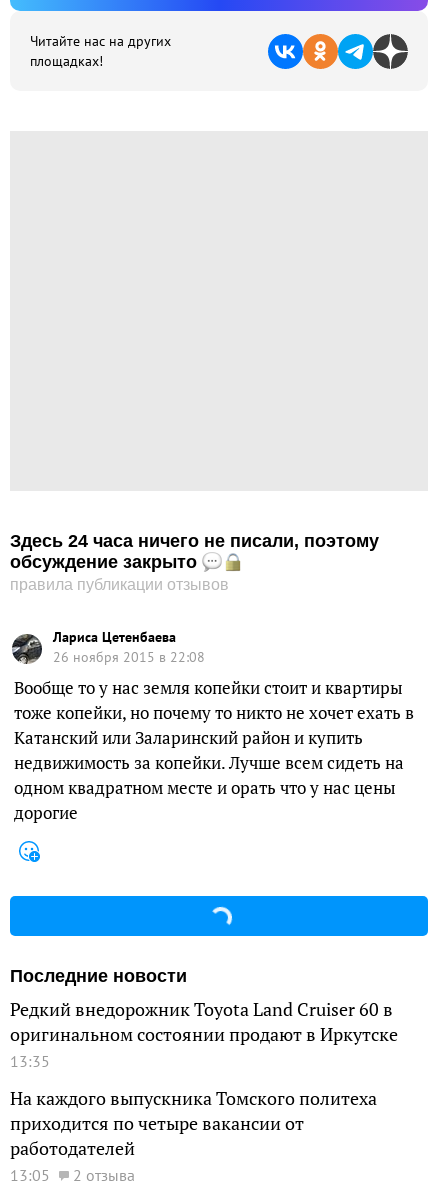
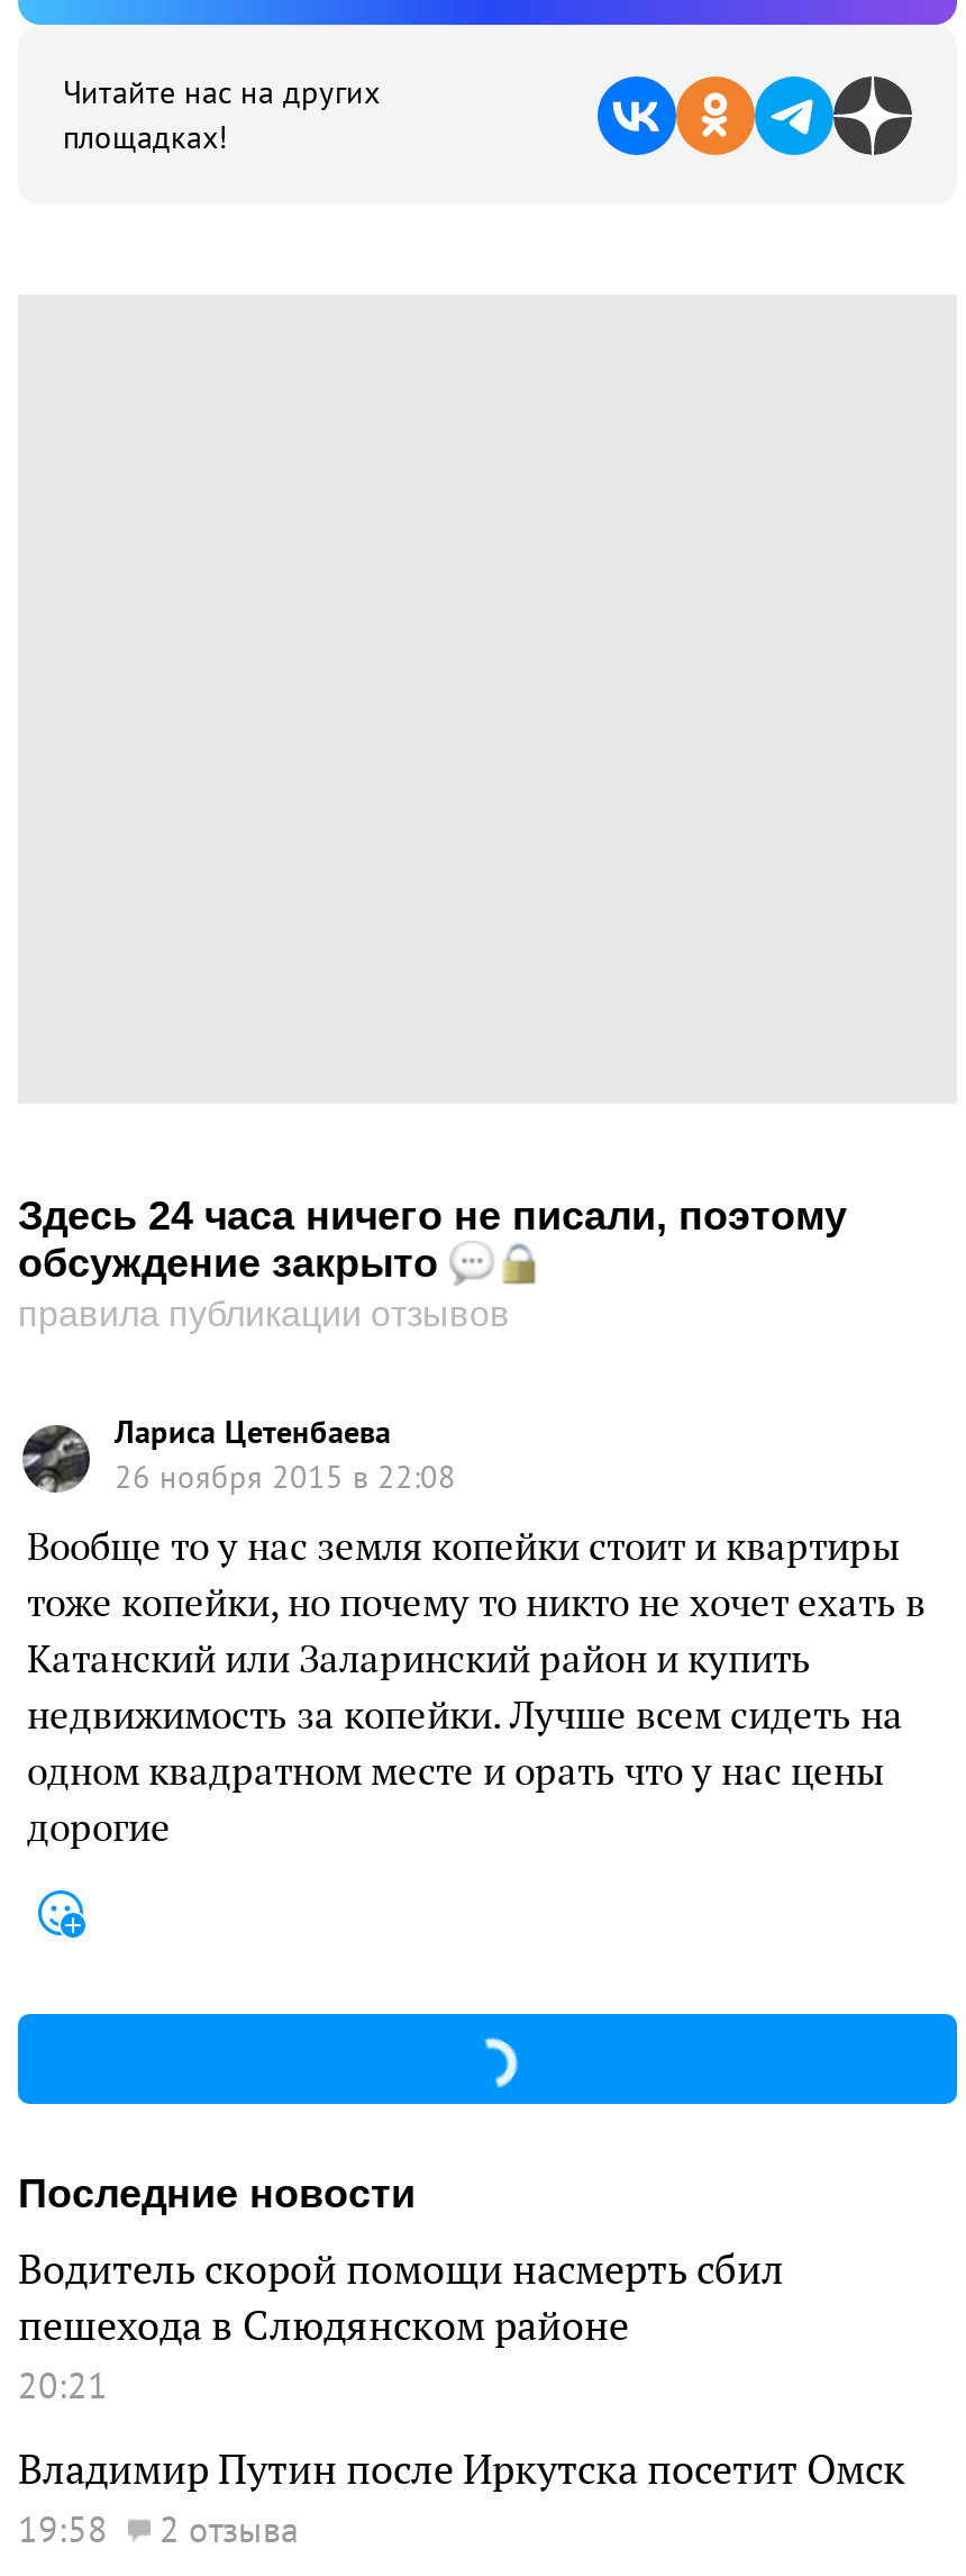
- Редкий внедорожник Toyota Land Cruiser 60 в
- оригинальном состоянии продают в Иркутске
- 13:35
+ Водитель скорой помощи насмерть сбил
+ пешехода в Слюдянском районе
+ 20:21

- На каждого выпускника Томского политеха
- приходится по четыре вакансии от
- работодателей
- 13:05
+ Владимир Путин после Иркутска посетит Омск
+ 19:58
